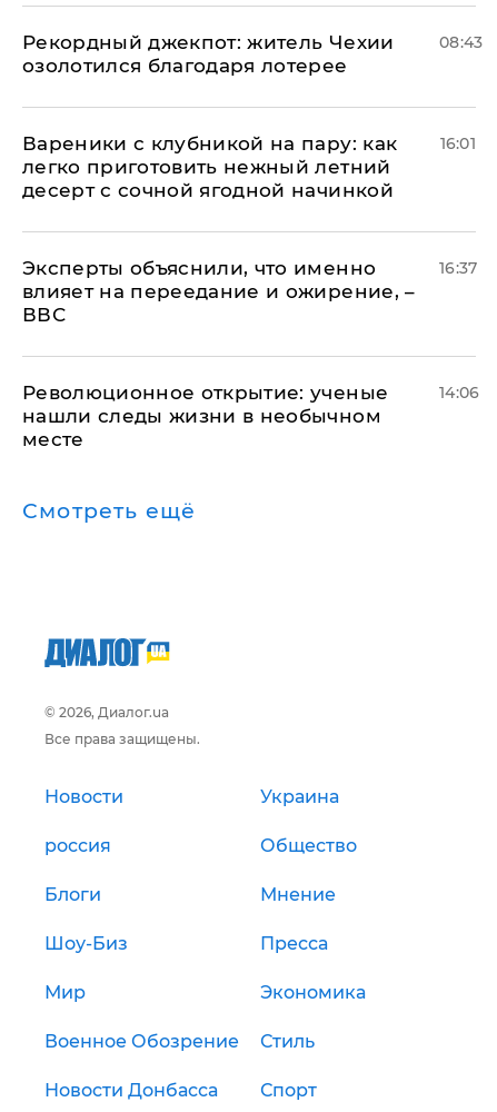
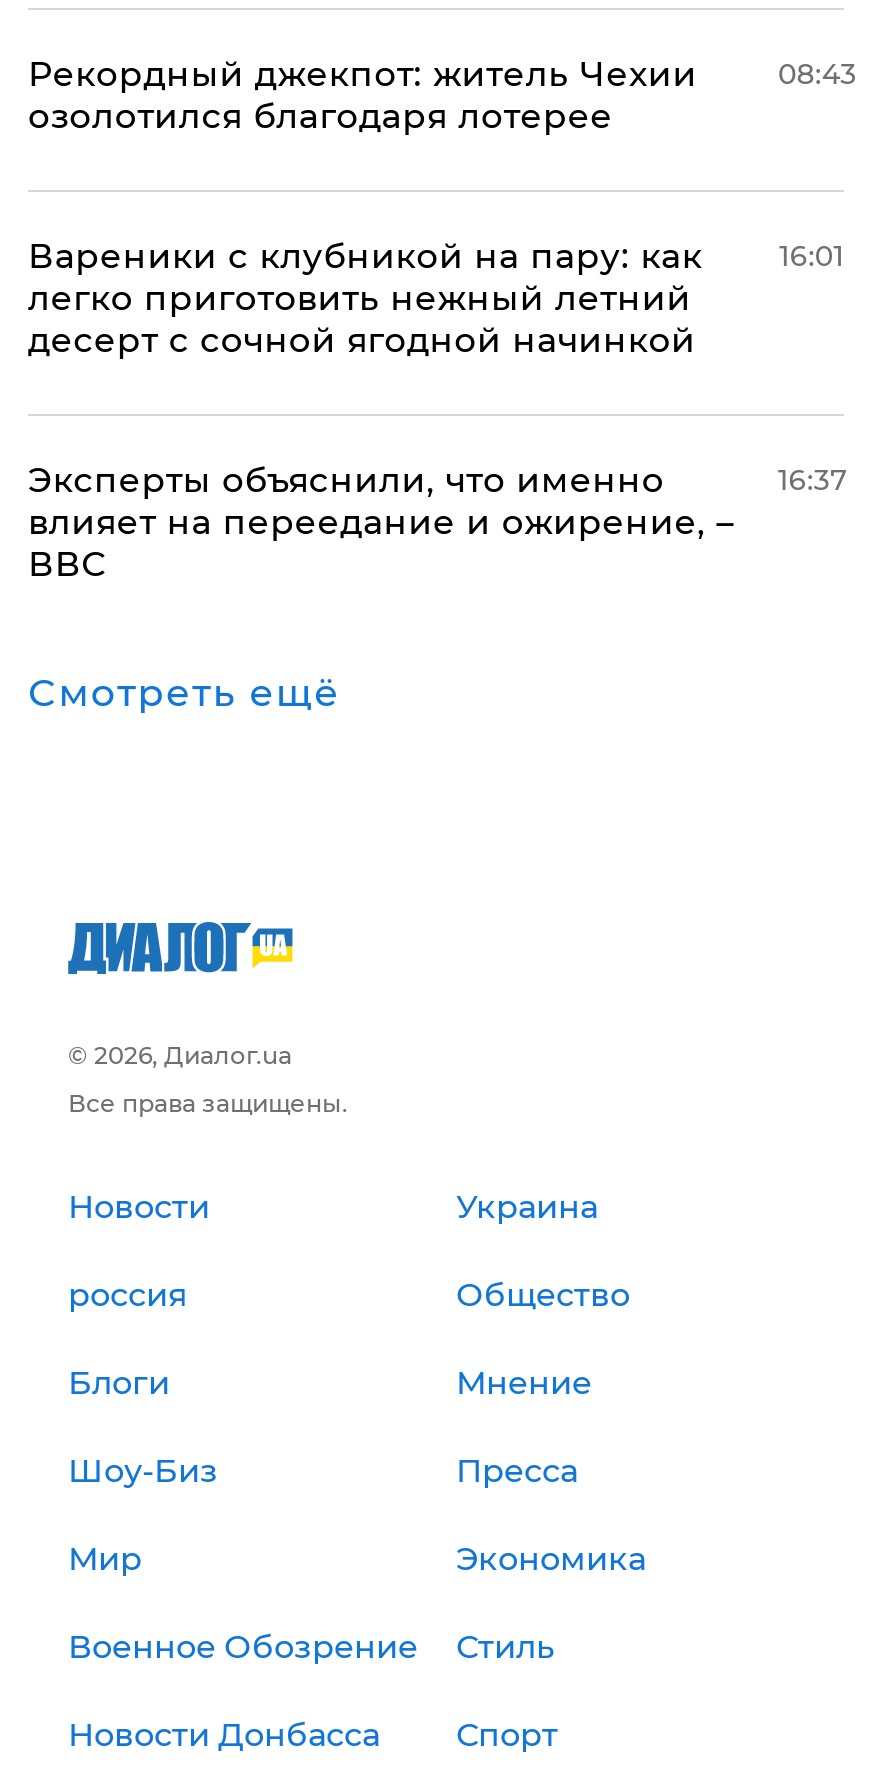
- Революционное открытие: ученые
- нашли следы жизни в необычном
- месте

- 14:06
